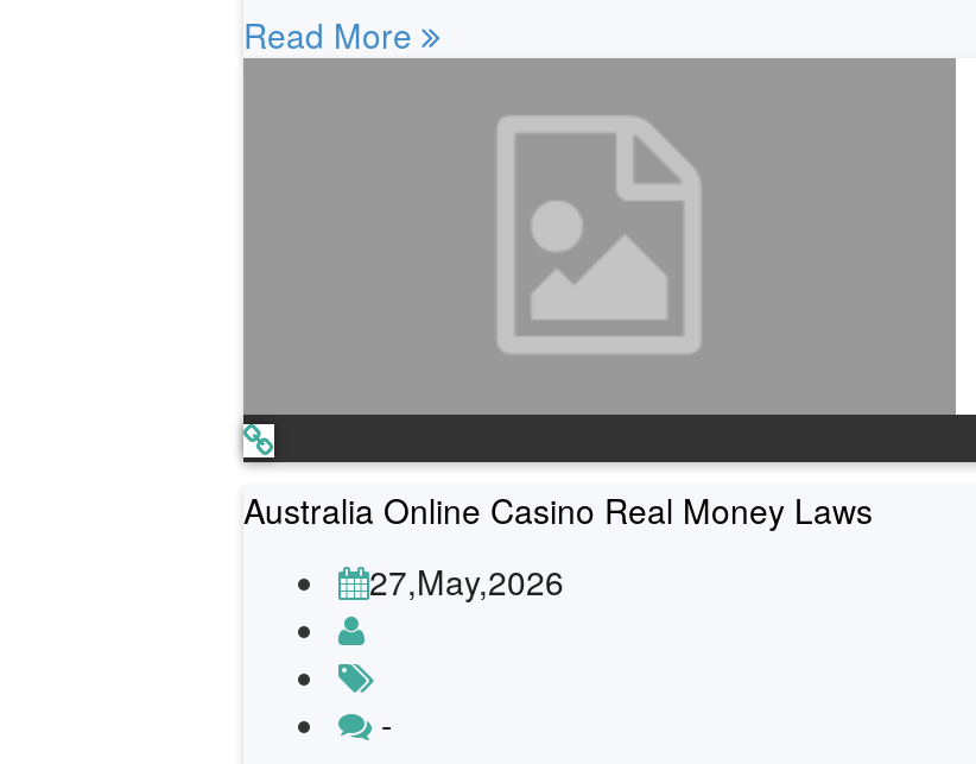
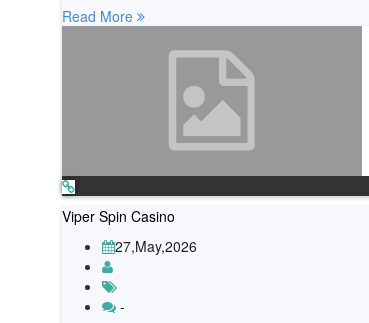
- Australia Online Casino Real Money Laws
+ Viper Spin Casino
